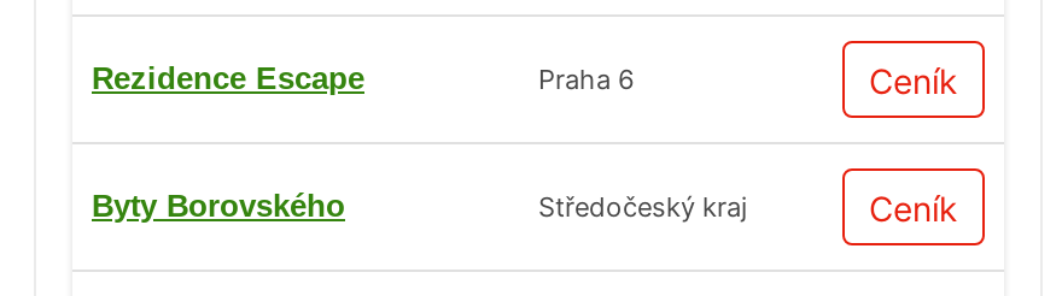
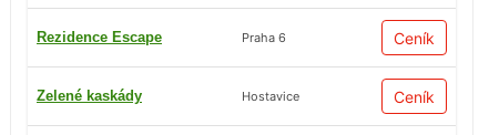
- Byty Borovského
- Středočeský kraj
+ Zelené kaskády
+ Hostavice
